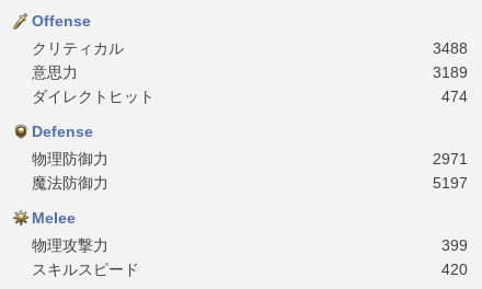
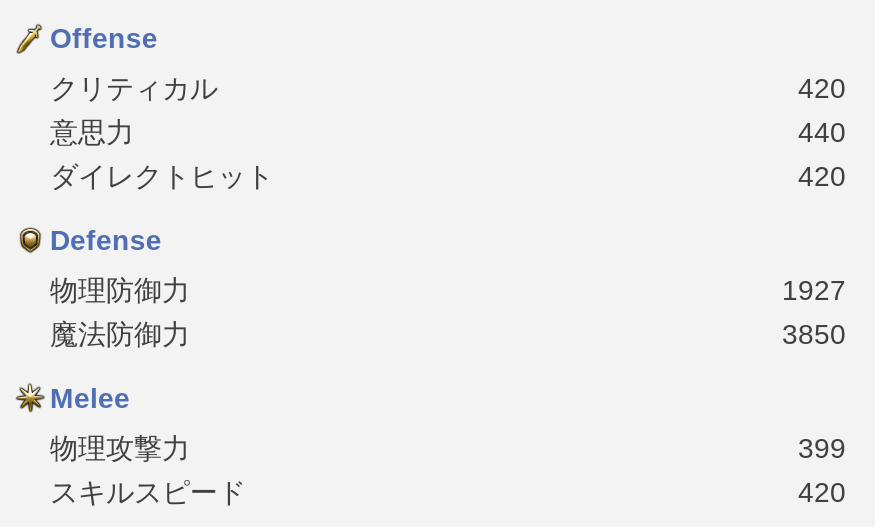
- 3488
+ 420

- 3189
+ 440

- 474
+ 420

- 2971
+ 1927

- 5197
+ 3850
